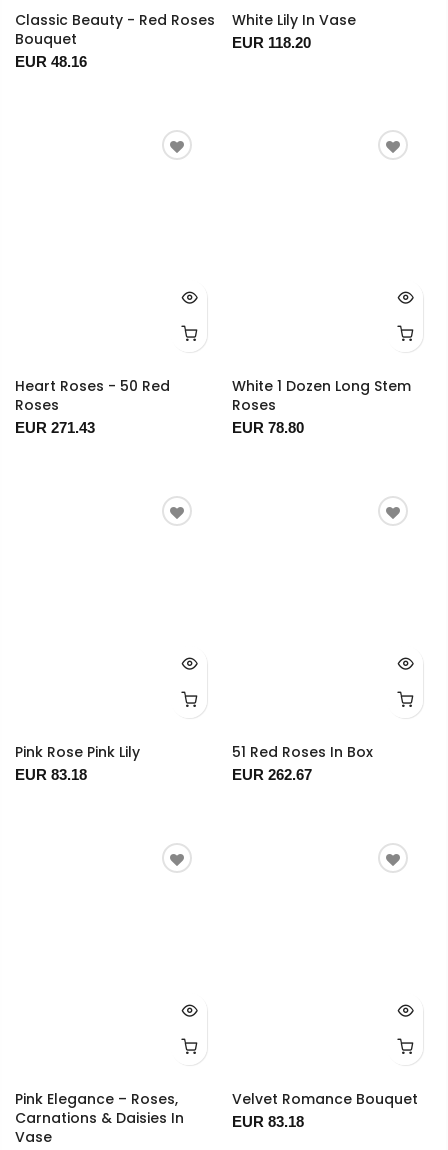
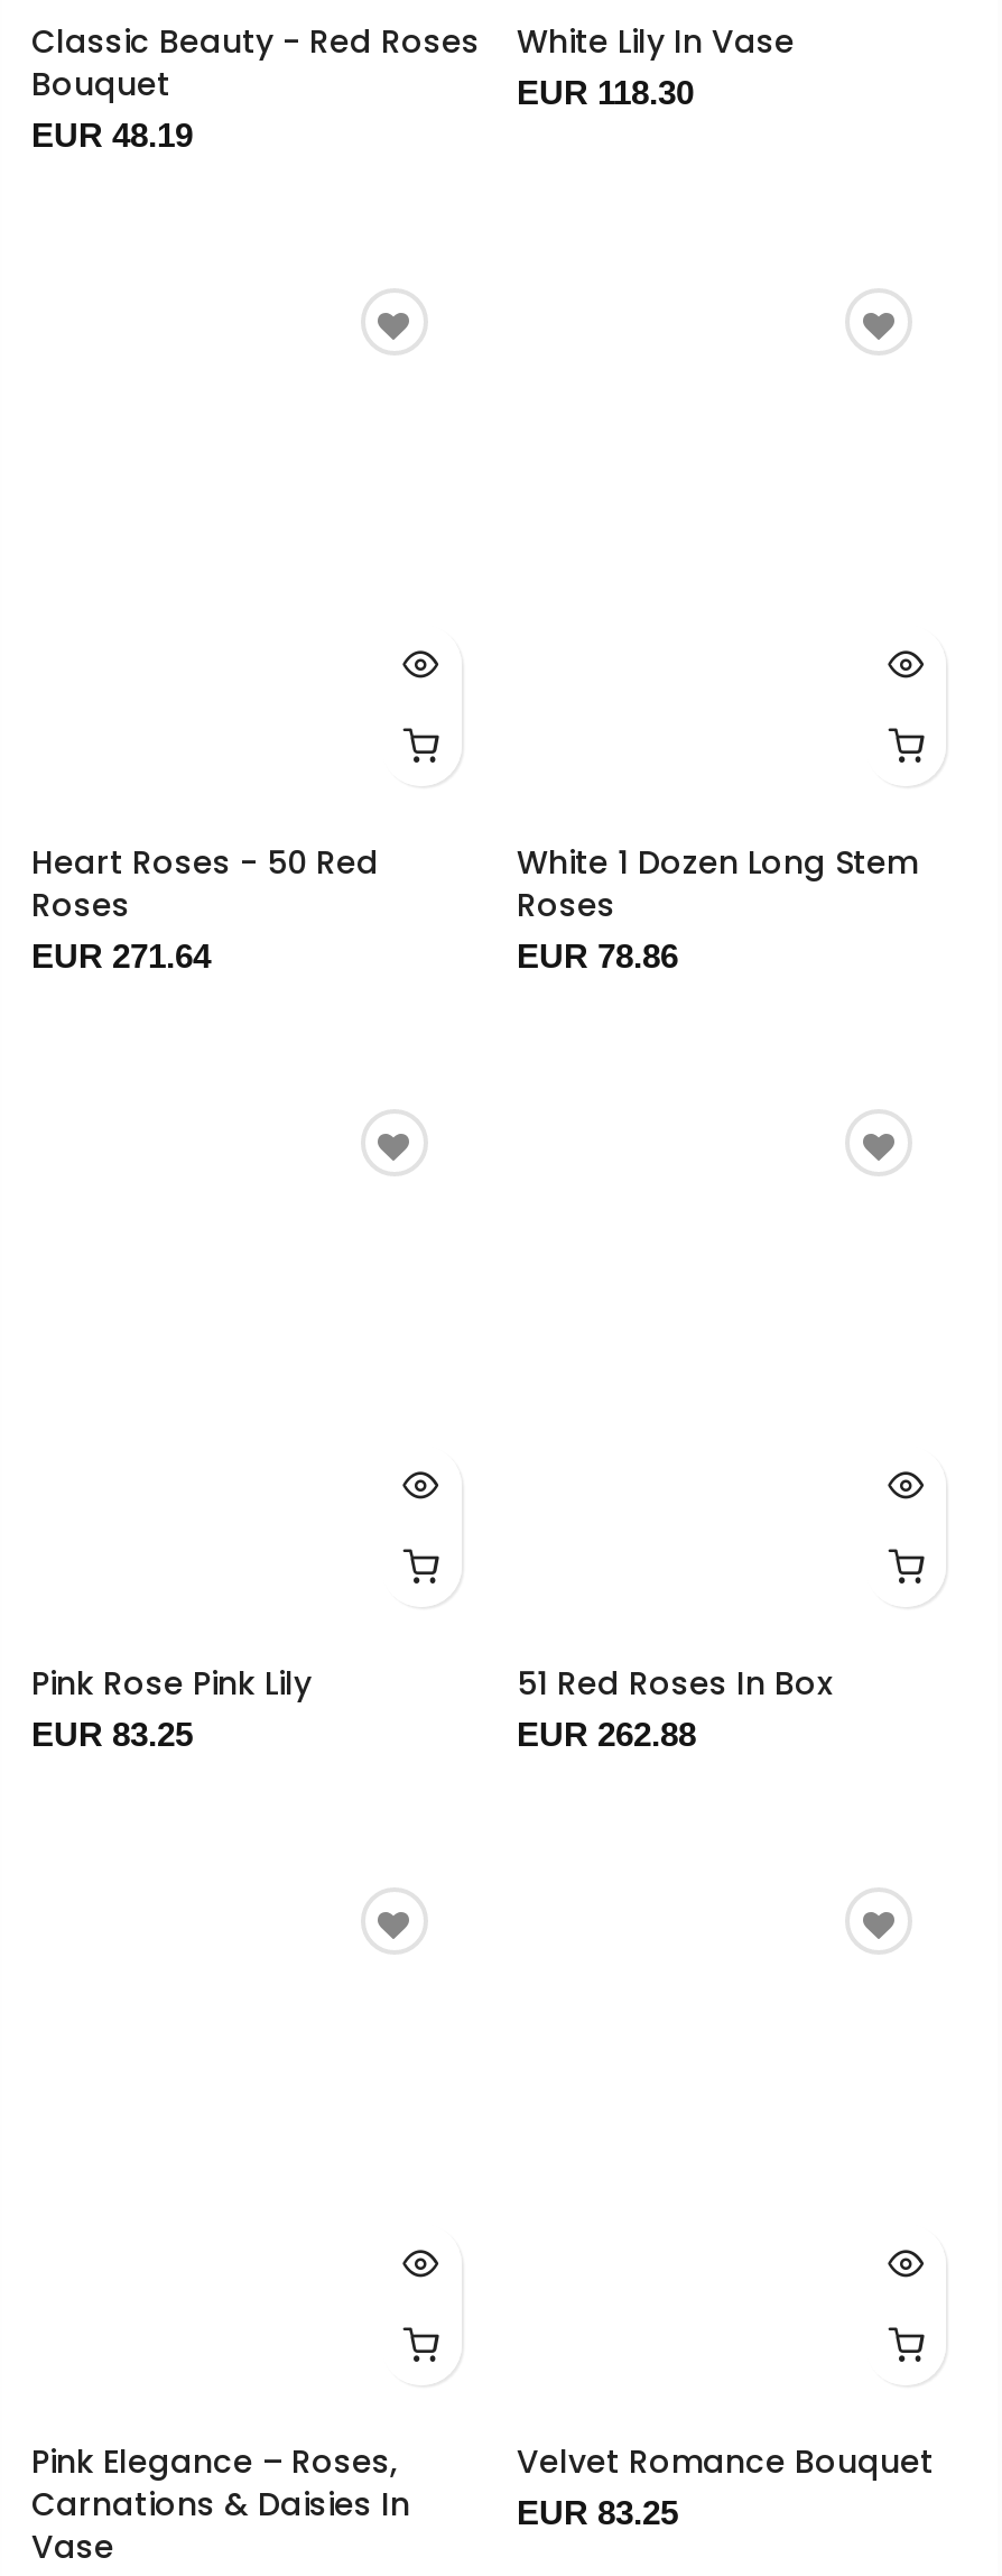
- EUR 118.20
+ EUR 118.30

- EUR 48.16
+ EUR 48.19

- EUR 271.43
+ EUR 271.64

- EUR 78.80
+ EUR 78.86

- EUR 83.18
+ EUR 83.25

- EUR 262.67
+ EUR 262.88

- EUR 83.18
+ EUR 83.25
